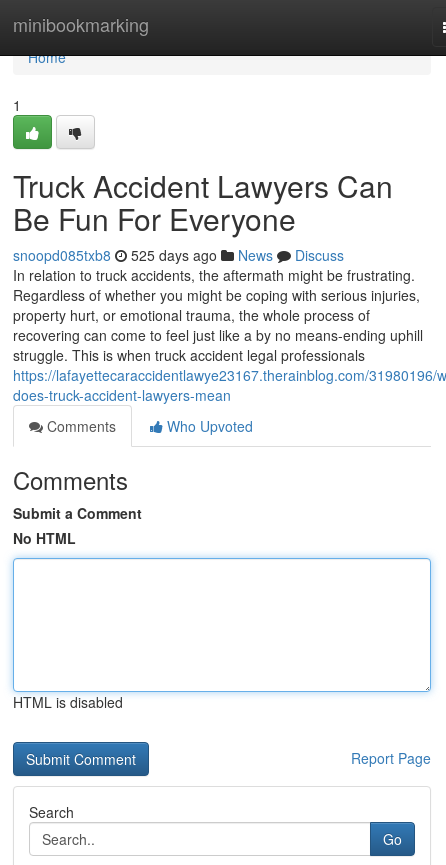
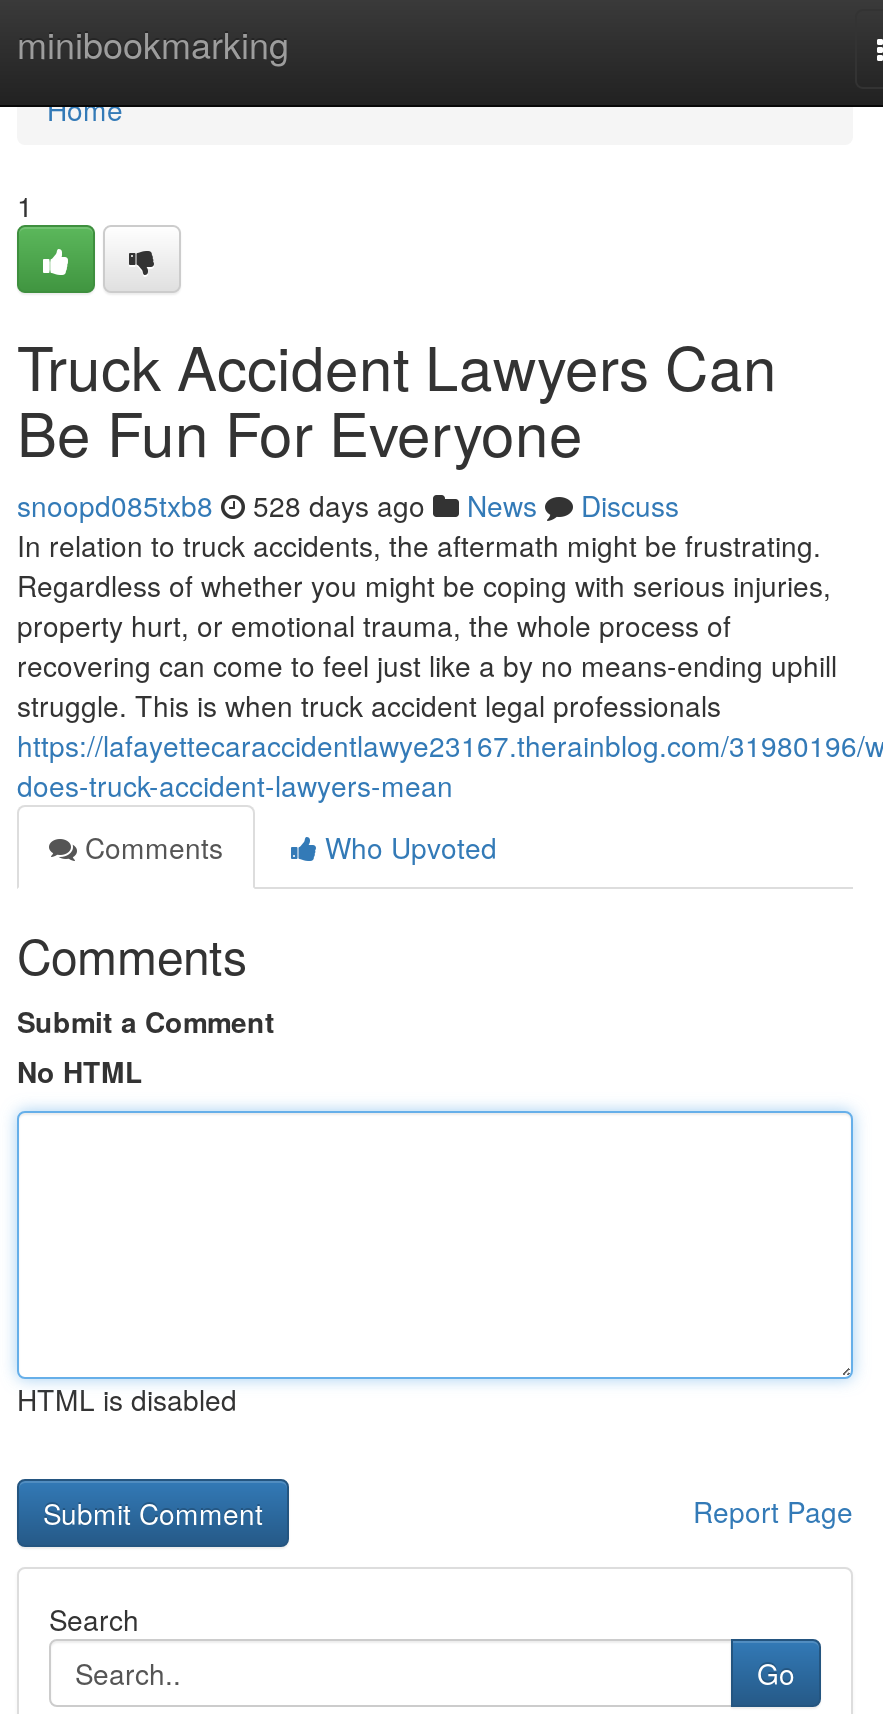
- snoopd085txb8 525 days ago News Discuss
+ snoopd085txb8 528 days ago News Discuss
